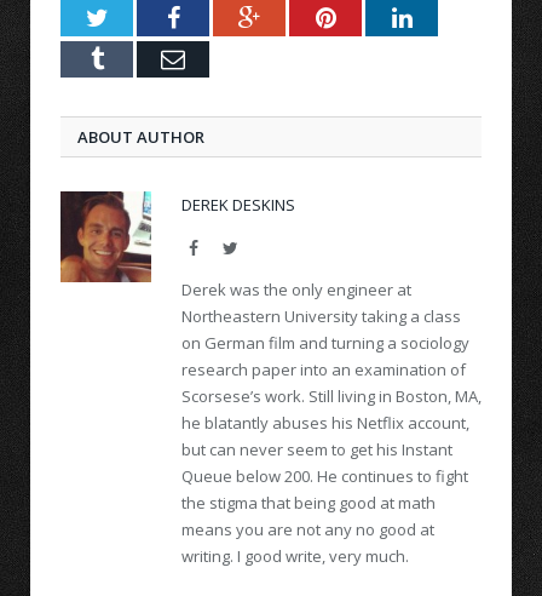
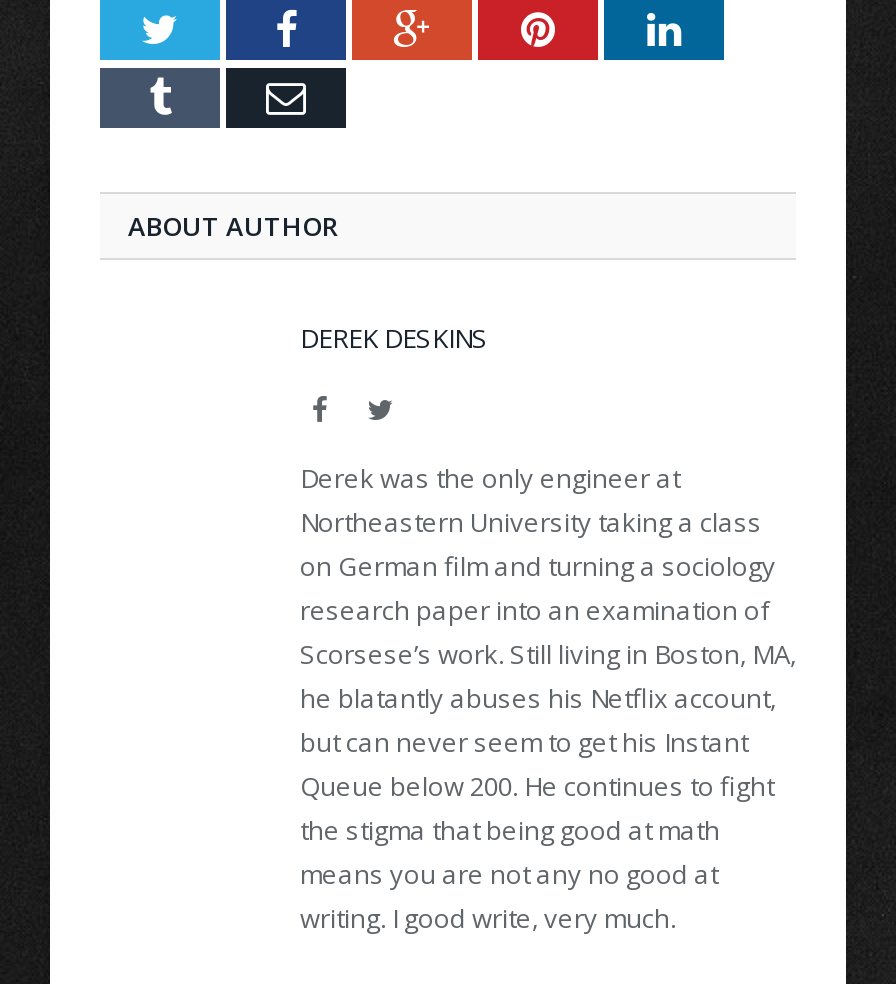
- [image]
